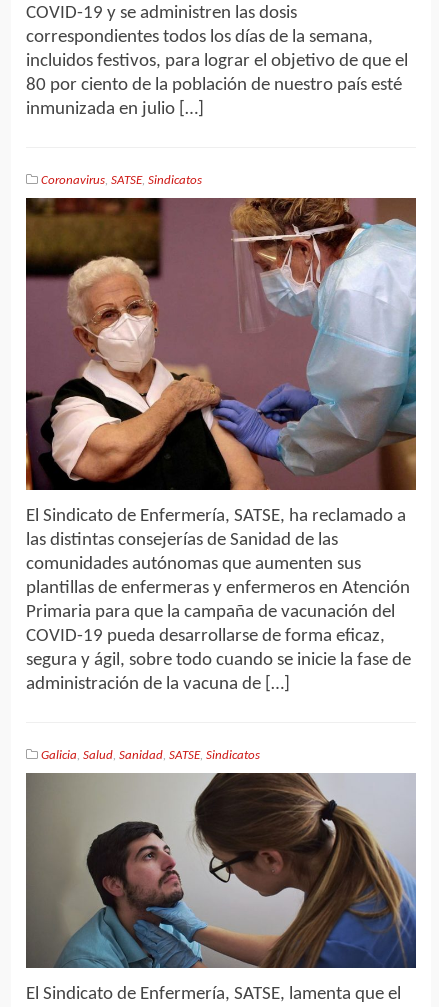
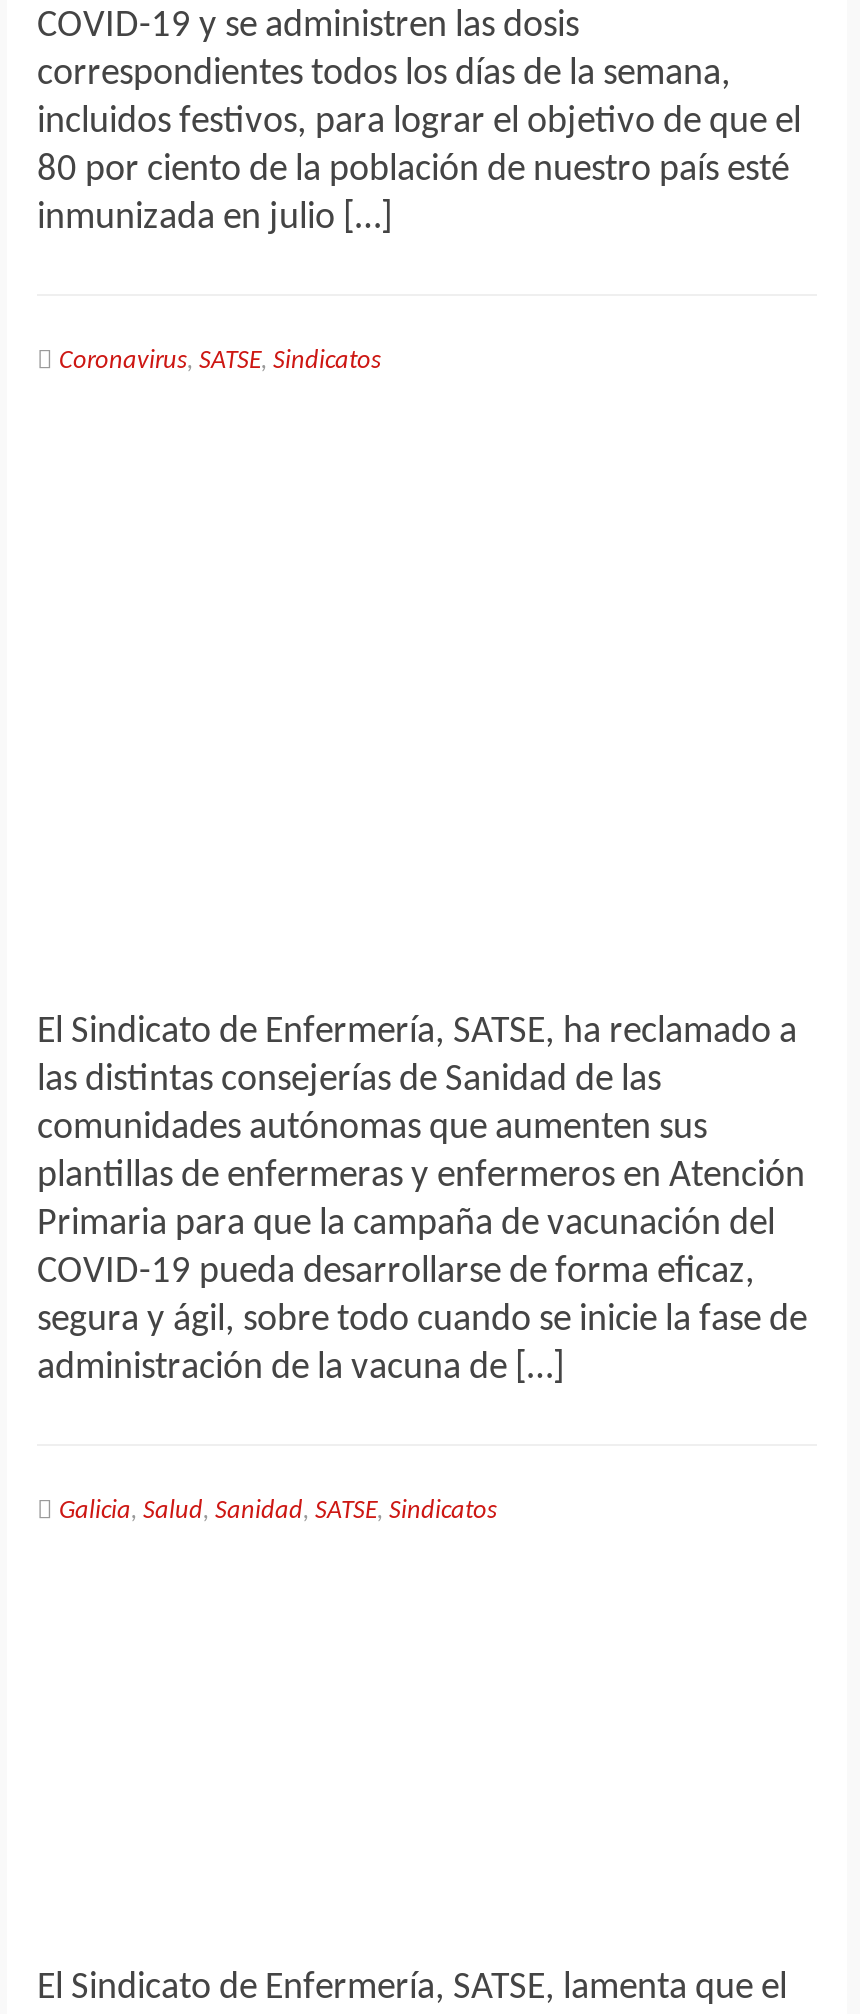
- [image]

- [image]
